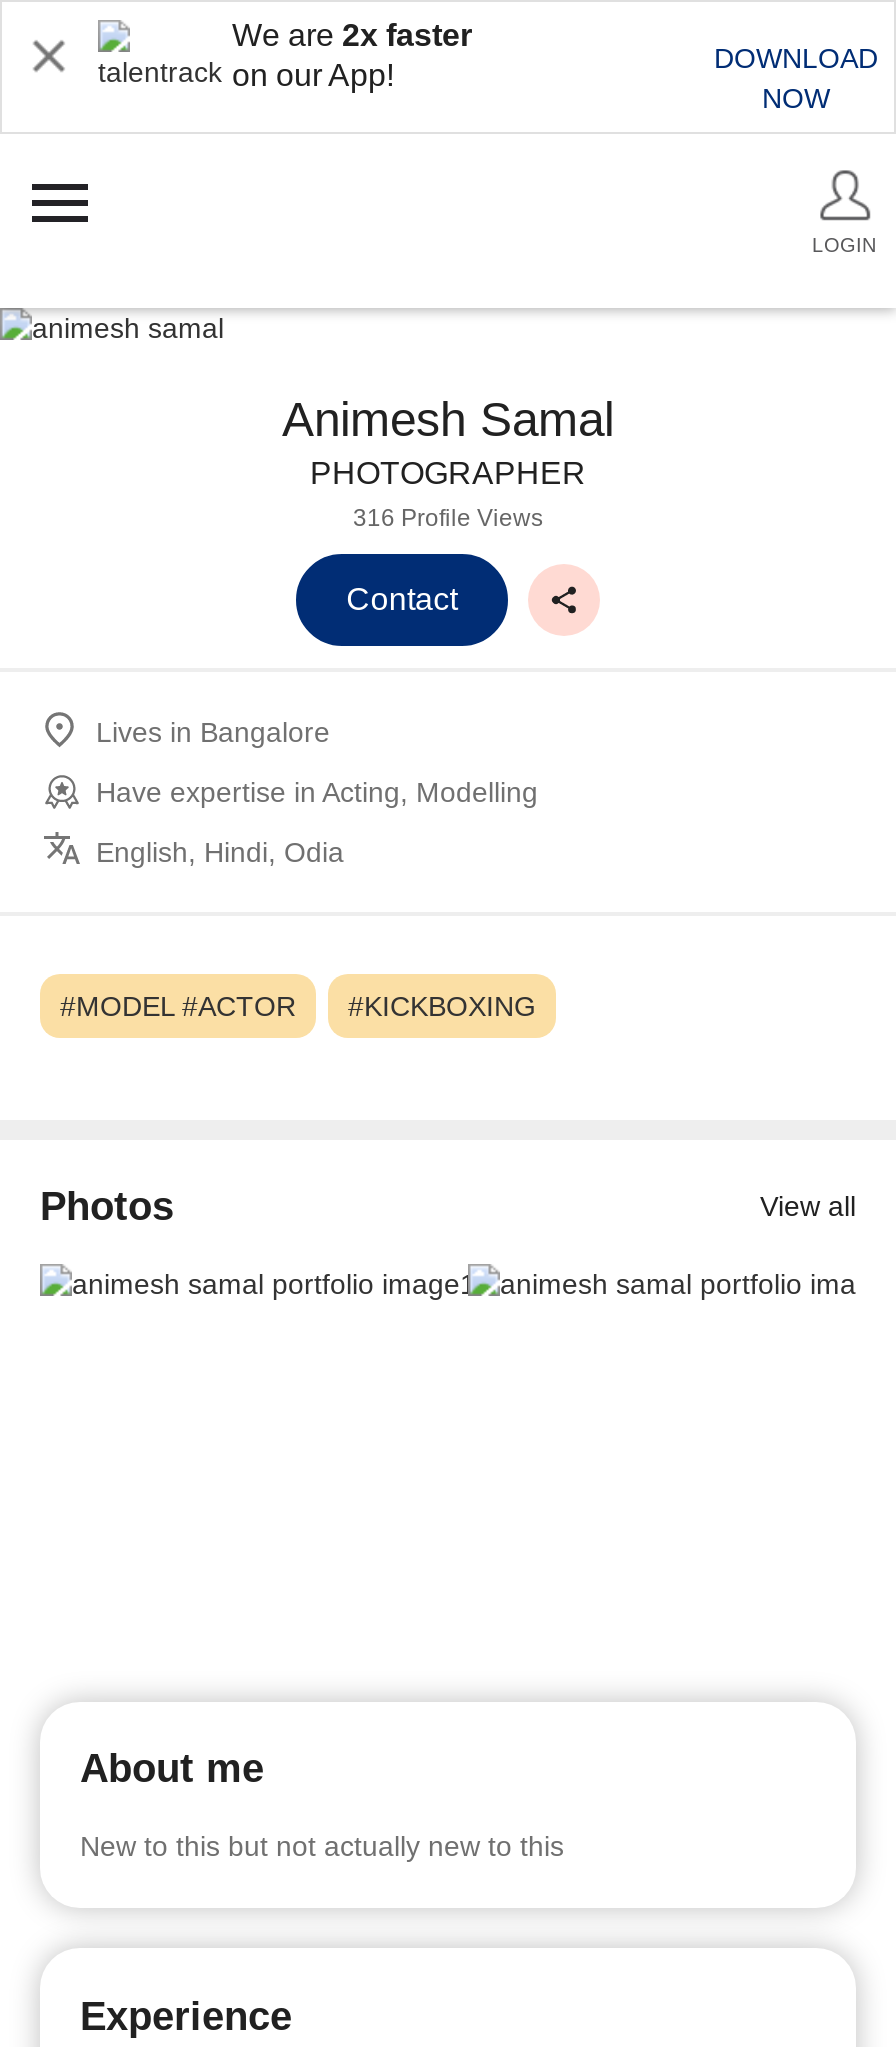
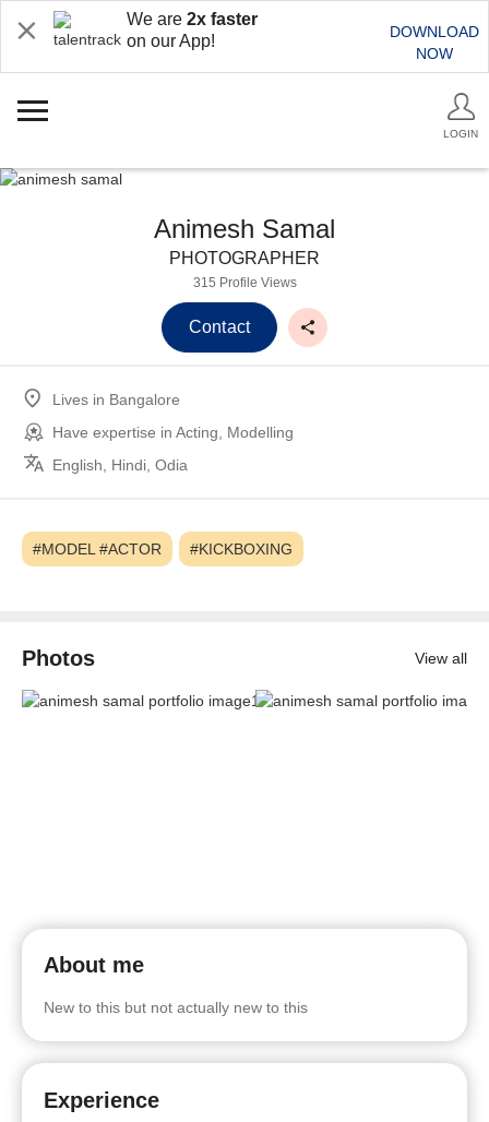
- 316 Profile Views
+ 315 Profile Views
